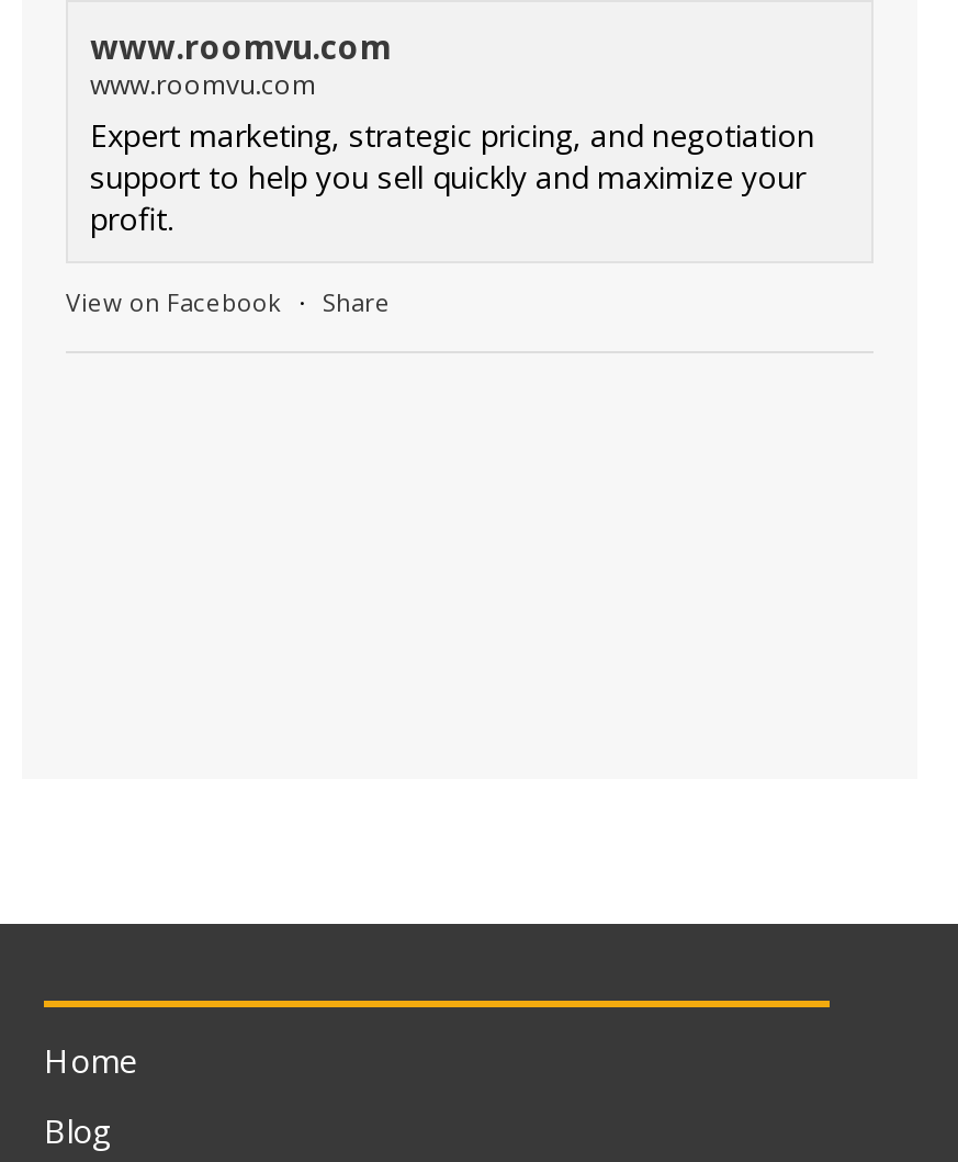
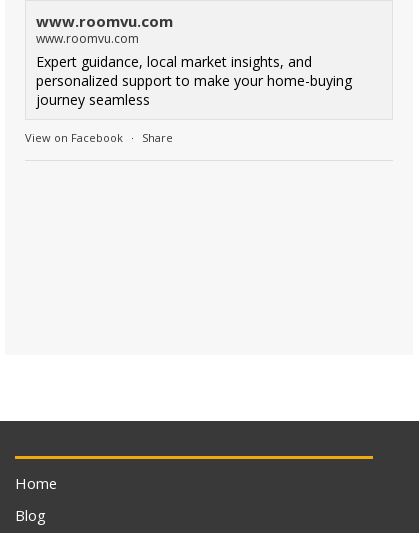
- Expert marketing, strategic pricing, and negotiation
- support to help you sell quickly and maximize your
- profit.
+ Expert guidance, local market insights, and
+ personalized support to make your home-buying
+ journey seamless
